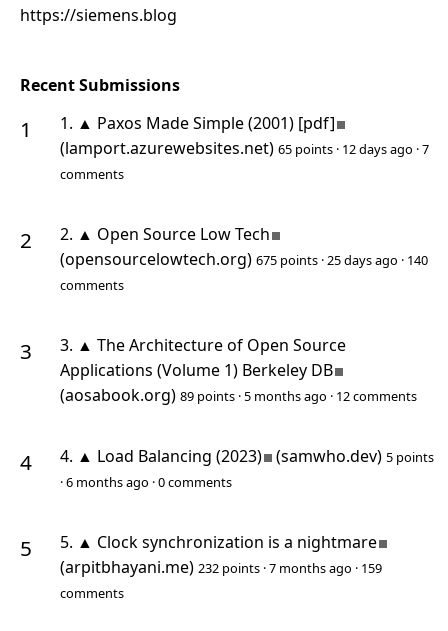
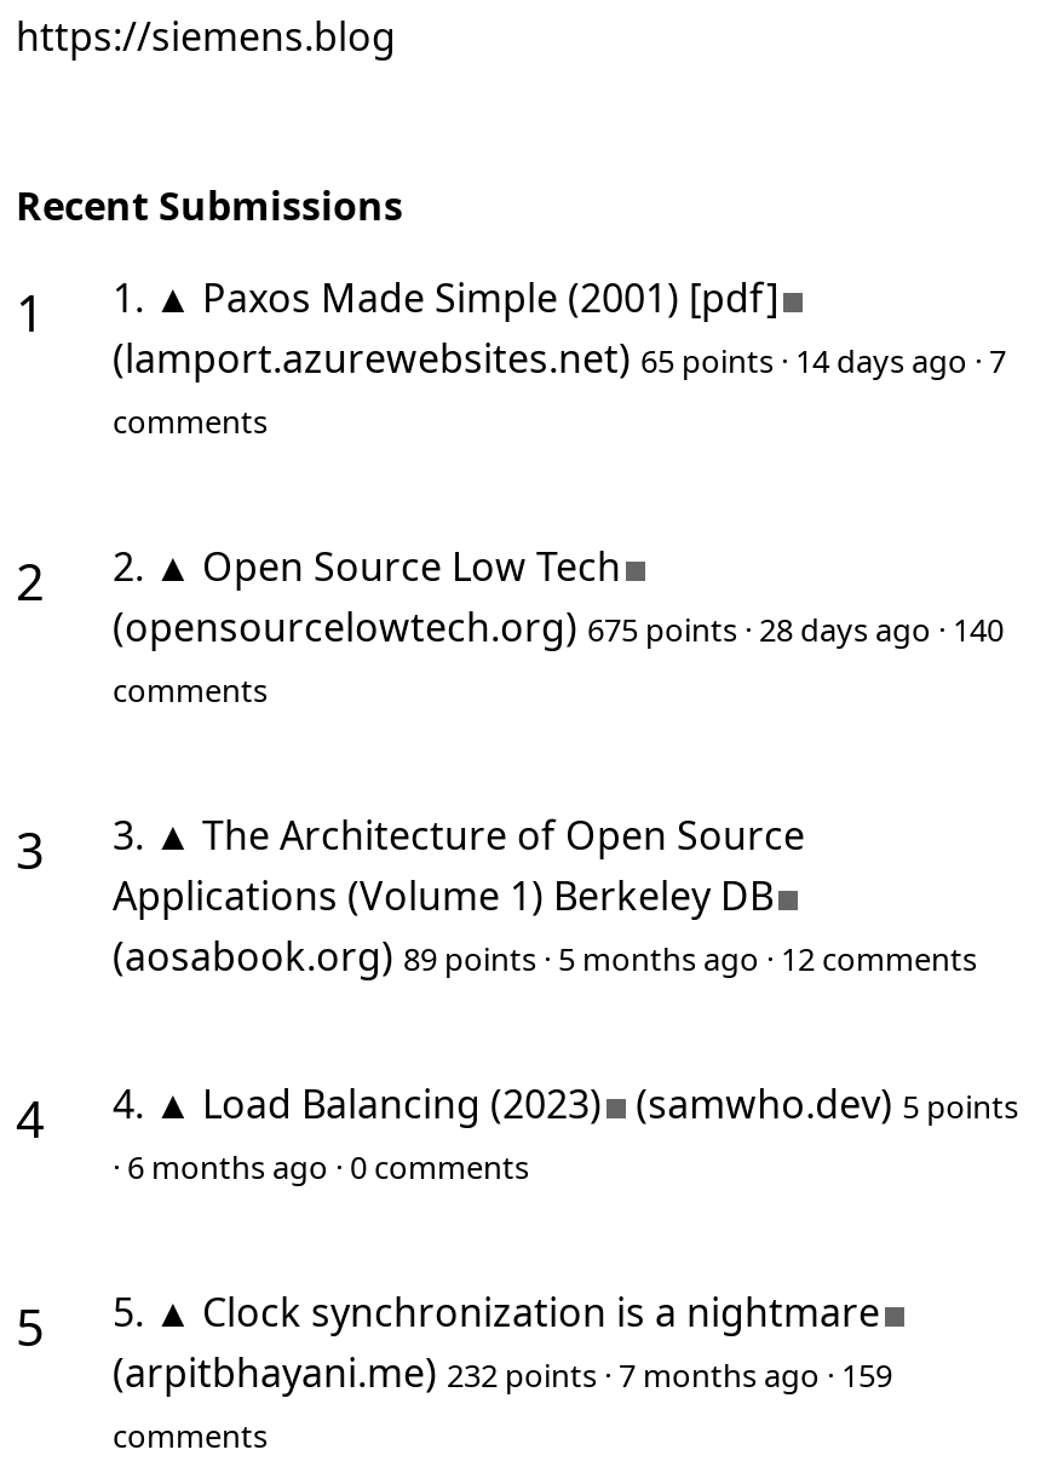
- (lamport.azurewebsites.net) 65 points · 12 days ago · 7
+ (lamport.azurewebsites.net) 65 points · 14 days ago · 7

- (opensourcelowtech.org) 675 points · 25 days ago · 140
+ (opensourcelowtech.org) 675 points · 28 days ago · 140
